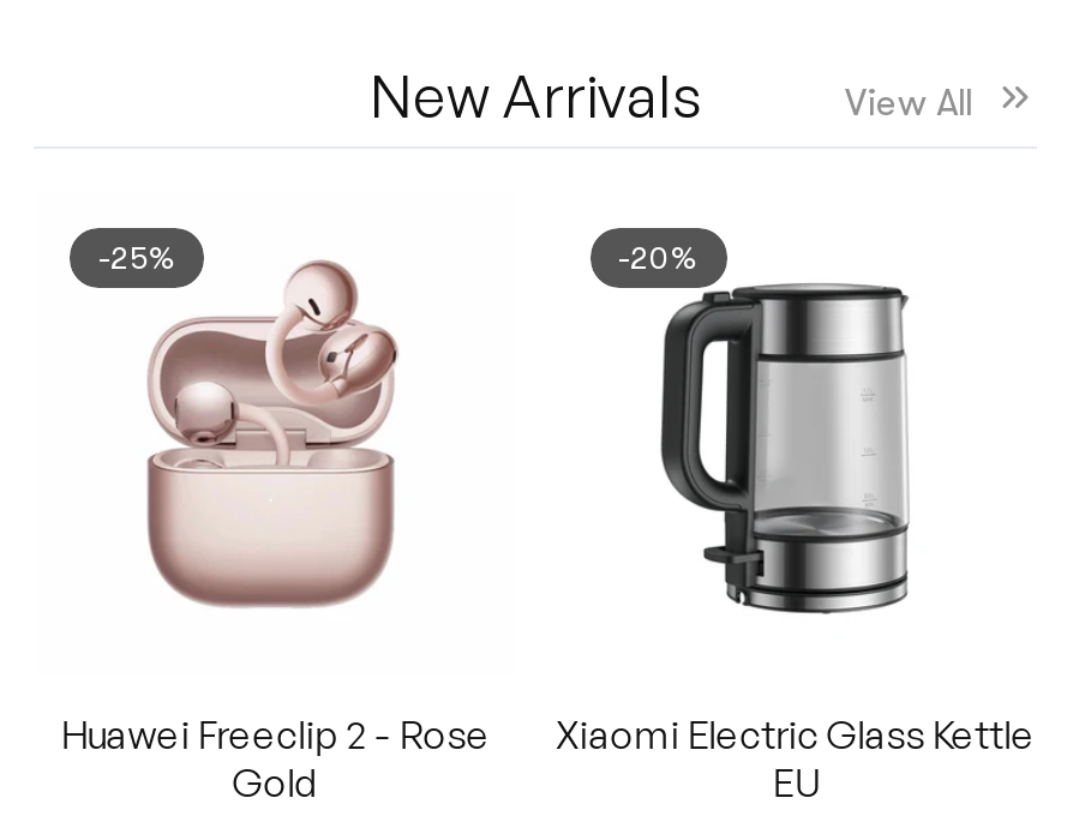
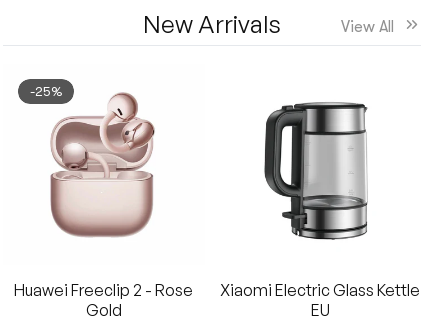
- -20%
